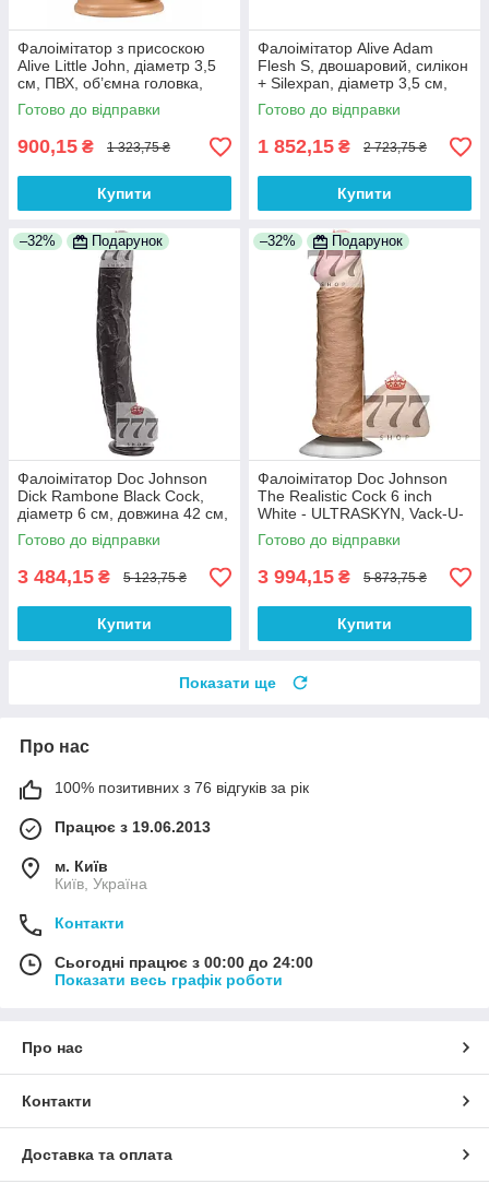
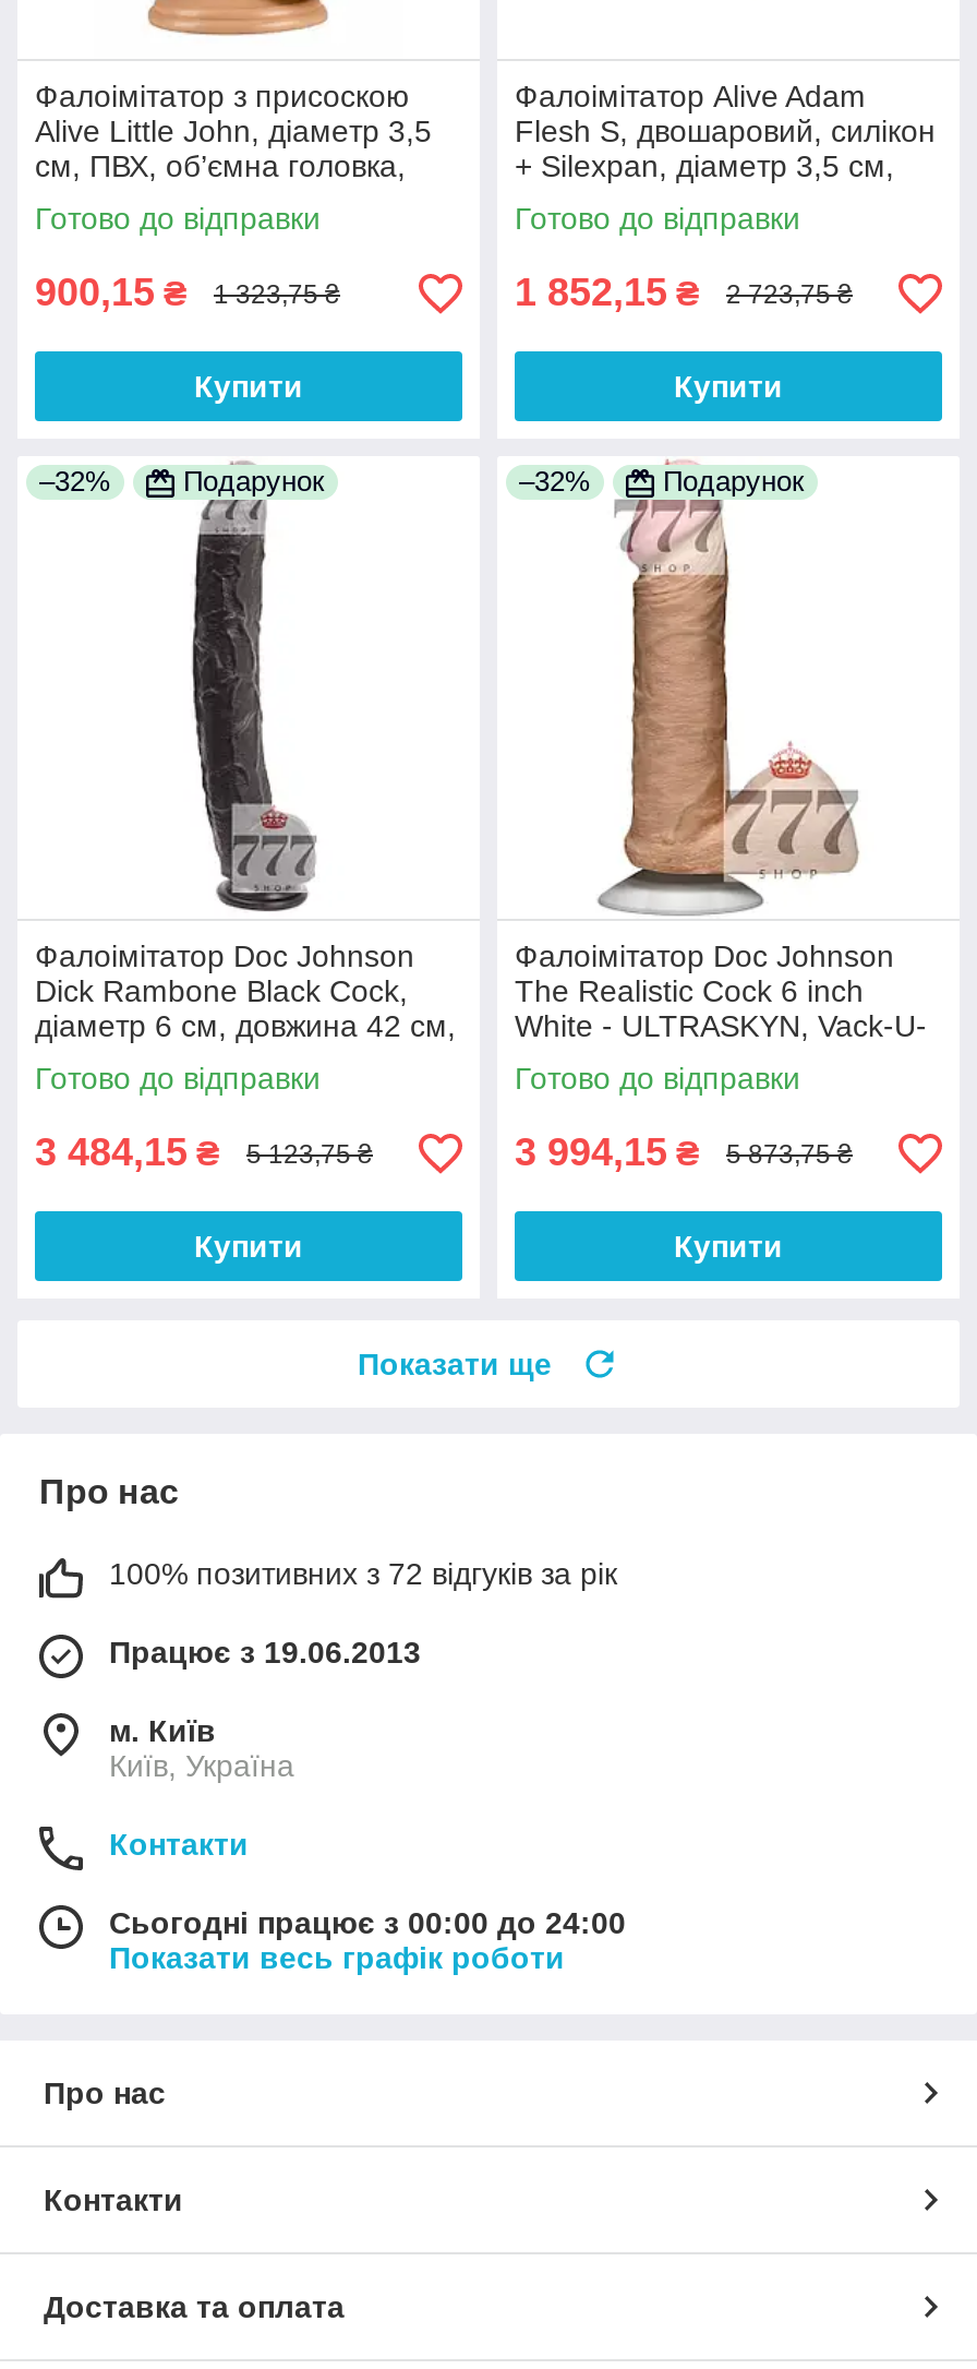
- 100% позитивних з 76 відгуків за рік
+ 100% позитивних з 72 відгуків за рік
